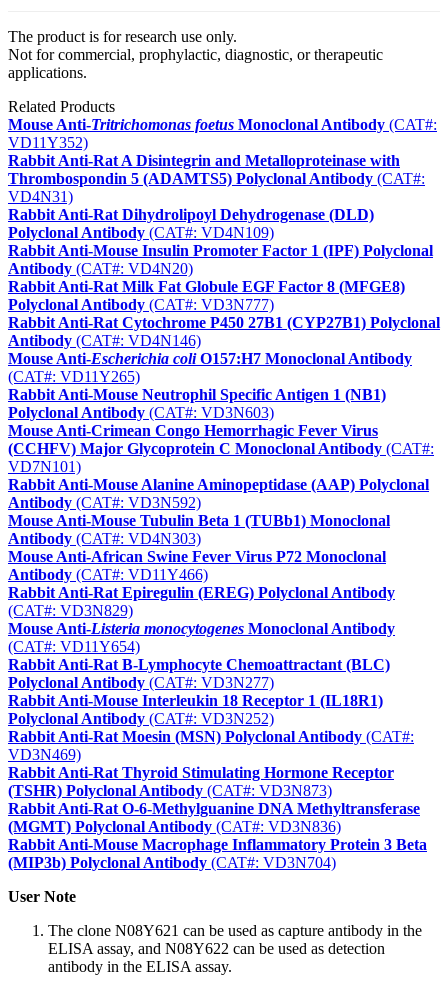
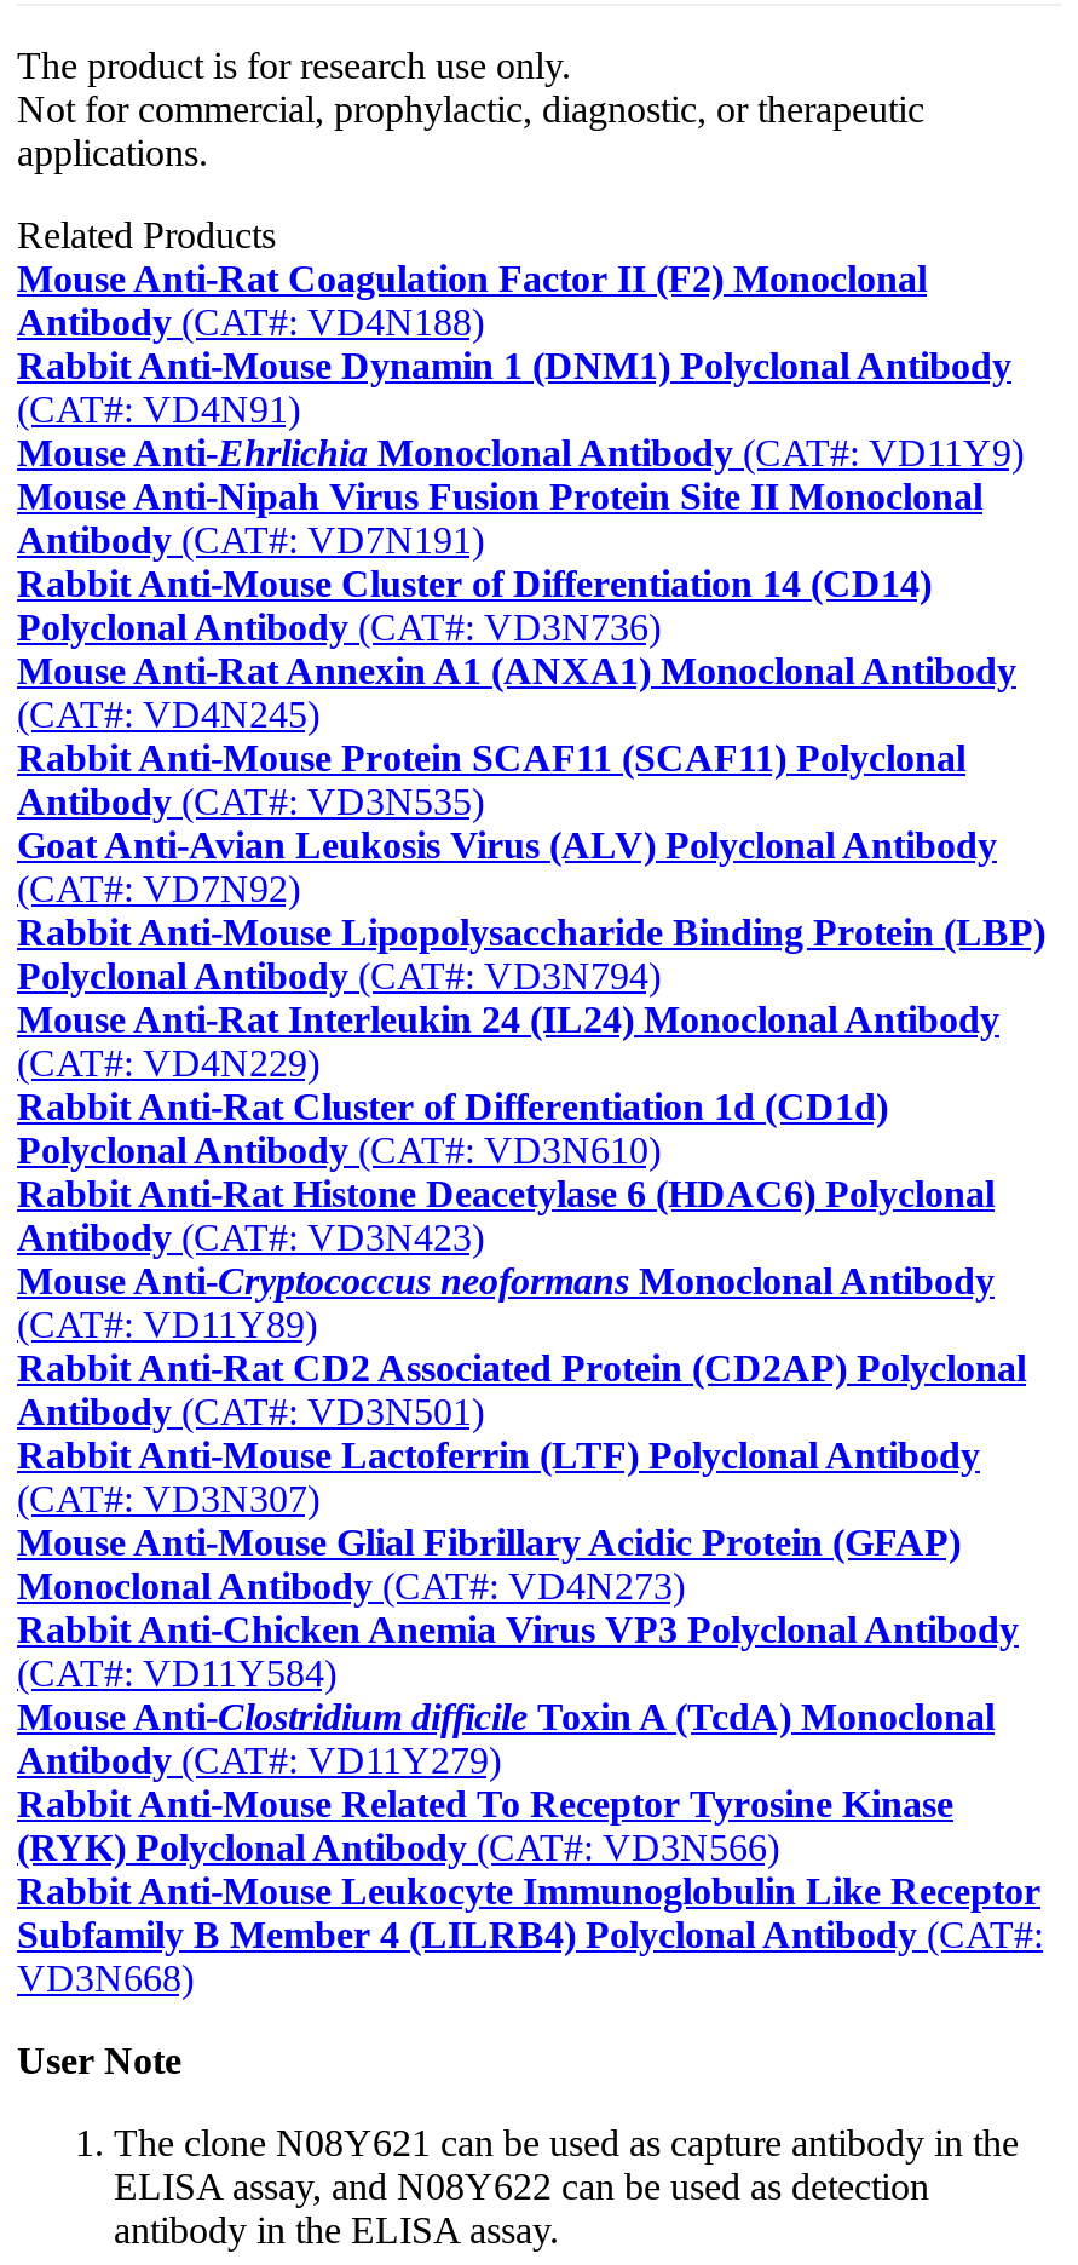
- Mouse Anti-Tritrichomonas foetus Monoclonal Antibody (CAT#:
- VD11Y352)
- Rabbit Anti-Rat A Disintegrin and Metalloproteinase with
- Thrombospondin 5 (ADAMTS5) Polyclonal Antibody (CAT#:
- VD4N31)
- Rabbit Anti-Rat Dihydrolipoyl Dehydrogenase (DLD)
- Polyclonal Antibody (CAT#: VD4N109)
- Rabbit Anti-Mouse Insulin Promoter Factor 1 (IPF) Polyclonal
- Antibody (CAT#: VD4N20)
- Rabbit Anti-Rat Milk Fat Globule EGF Factor 8 (MFGE8)
- Polyclonal Antibody (CAT#: VD3N777)
- Rabbit Anti-Rat Cytochrome P450 27B1 (CYP27B1) Polyclonal
- Antibody (CAT#: VD4N146)
- Mouse Anti-Escherichia coli O157:H7 Monoclonal Antibody
- (CAT#: VD11Y265)
- Rabbit Anti-Mouse Neutrophil Specific Antigen 1 (NB1)
- Polyclonal Antibody (CAT#: VD3N603)
- Mouse Anti-Crimean Congo Hemorrhagic Fever Virus
- (CCHFV) Major Glycoprotein C Monoclonal Antibody (CAT#:
- VD7N101)
- Rabbit Anti-Mouse Alanine Aminopeptidase (AAP) Polyclonal
- Antibody (CAT#: VD3N592)
- Mouse Anti-Mouse Tubulin Beta 1 (TUBb1) Monoclonal
- Antibody (CAT#: VD4N303)
- Mouse Anti-African Swine Fever Virus P72 Monoclonal
- Antibody (CAT#: VD11Y466)
- Rabbit Anti-Rat Epiregulin (EREG) Polyclonal Antibody
- (CAT#: VD3N829)
- Mouse Anti-Listeria monocytogenes Monoclonal Antibody
- (CAT#: VD11Y654)
- Rabbit Anti-Rat B-Lymphocyte Chemoattractant (BLC)
- Polyclonal Antibody (CAT#: VD3N277)
- Rabbit Anti-Mouse Interleukin 18 Receptor 1 (IL18R1)
- Polyclonal Antibody (CAT#: VD3N252)
- Rabbit Anti-Rat Moesin (MSN) Polyclonal Antibody (CAT#:
- VD3N469)
- Rabbit Anti-Rat Thyroid Stimulating Hormone Receptor
- (TSHR) Polyclonal Antibody (CAT#: VD3N873)
- Rabbit Anti-Rat O-6-Methylguanine DNA Methyltransferase
- (MGMT) Polyclonal Antibody (CAT#: VD3N836)
- Rabbit Anti-Mouse Macrophage Inflammatory Protein 3 Beta
- (MIP3b) Polyclonal Antibody (CAT#: VD3N704)
+ Mouse Anti-Rat Coagulation Factor II (F2) Monoclonal
+ Antibody (CAT#: VD4N188)
+ Rabbit Anti-Mouse Dynamin 1 (DNM1) Polyclonal Antibody
+ (CAT#: VD4N91)
+ Mouse Anti-Ehrlichia Monoclonal Antibody (CAT#: VD11Y9)
+ Mouse Anti-Nipah Virus Fusion Protein Site II Monoclonal
+ Antibody (CAT#: VD7N191)
+ Rabbit Anti-Mouse Cluster of Differentiation 14 (CD14)
+ Polyclonal Antibody (CAT#: VD3N736)
+ Mouse Anti-Rat Annexin A1 (ANXA1) Monoclonal Antibody
+ (CAT#: VD4N245)
+ Rabbit Anti-Mouse Protein SCAF11 (SCAF11) Polyclonal
+ Antibody (CAT#: VD3N535)
+ Goat Anti-Avian Leukosis Virus (ALV) Polyclonal Antibody
+ (CAT#: VD7N92)
+ Rabbit Anti-Mouse Lipopolysaccharide Binding Protein (LBP)
+ Polyclonal Antibody (CAT#: VD3N794)
+ Mouse Anti-Rat Interleukin 24 (IL24) Monoclonal Antibody
+ (CAT#: VD4N229)
+ Rabbit Anti-Rat Cluster of Differentiation 1d (CD1d)
+ Polyclonal Antibody (CAT#: VD3N610)
+ Rabbit Anti-Rat Histone Deacetylase 6 (HDAC6) Polyclonal
+ Antibody (CAT#: VD3N423)
+ Mouse Anti-Cryptococcus neoformans Monoclonal Antibody
+ (CAT#: VD11Y89)
+ Rabbit Anti-Rat CD2 Associated Protein (CD2AP) Polyclonal
+ Antibody (CAT#: VD3N501)
+ Rabbit Anti-Mouse Lactoferrin (LTF) Polyclonal Antibody
+ (CAT#: VD3N307)
+ Mouse Anti-Mouse Glial Fibrillary Acidic Protein (GFAP)
+ Monoclonal Antibody (CAT#: VD4N273)
+ Rabbit Anti-Chicken Anemia Virus VP3 Polyclonal Antibody
+ (CAT#: VD11Y584)
+ Mouse Anti-Clostridium difficile Toxin A (TcdA) Monoclonal
+ Antibody (CAT#: VD11Y279)
+ Rabbit Anti-Mouse Related To Receptor Tyrosine Kinase
+ (RYK) Polyclonal Antibody (CAT#: VD3N566)
+ Rabbit Anti-Mouse Leukocyte Immunoglobulin Like Receptor
+ Subfamily B Member 4 (LILRB4) Polyclonal Antibody (CAT#:
+ VD3N668)
